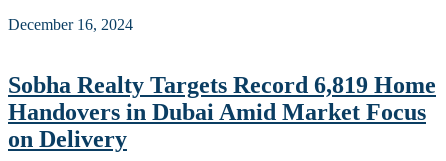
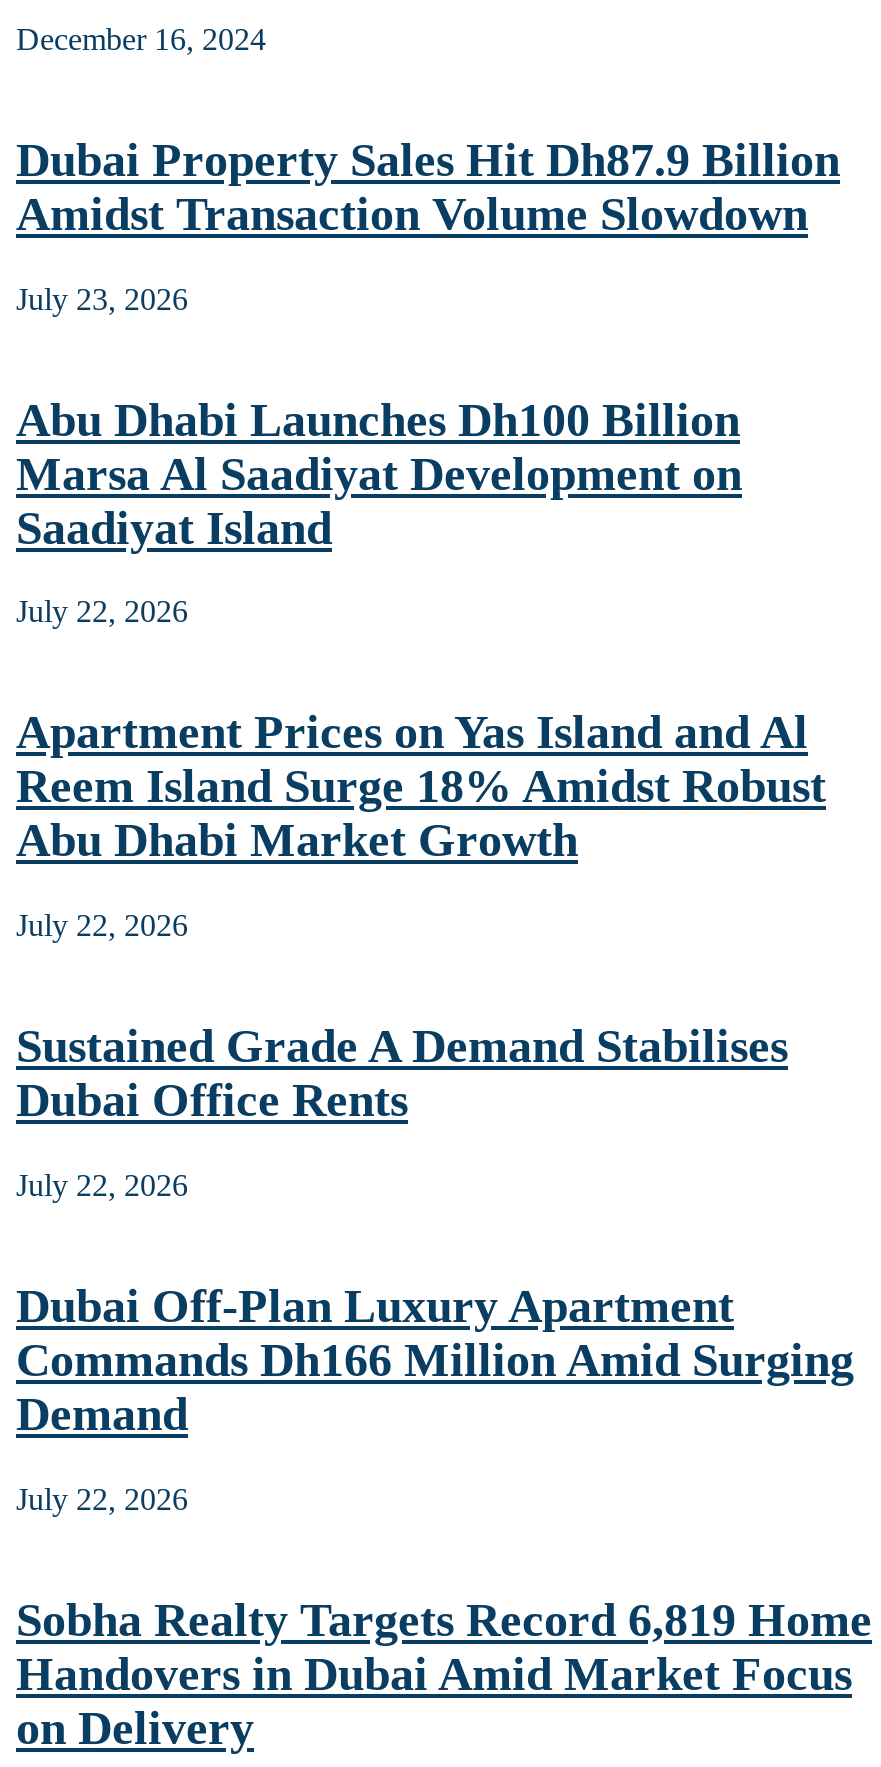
+ Dubai Property Sales Hit Dh87.9 Billion
+ Amidst Transaction Volume Slowdown
+ July 23, 2026
+ Abu Dhabi Launches Dh100 Billion
+ Marsa Al Saadiyat Development on
+ Saadiyat Island
+ July 22, 2026
+ Apartment Prices on Yas Island and Al
+ Reem Island Surge 18% Amidst Robust
+ Abu Dhabi Market Growth
+ July 22, 2026
+ Sustained Grade A Demand Stabilises
+ Dubai Office Rents
+ July 22, 2026
+ Dubai Off-Plan Luxury Apartment
+ Commands Dh166 Million Amid Surging
+ Demand
+ July 22, 2026
